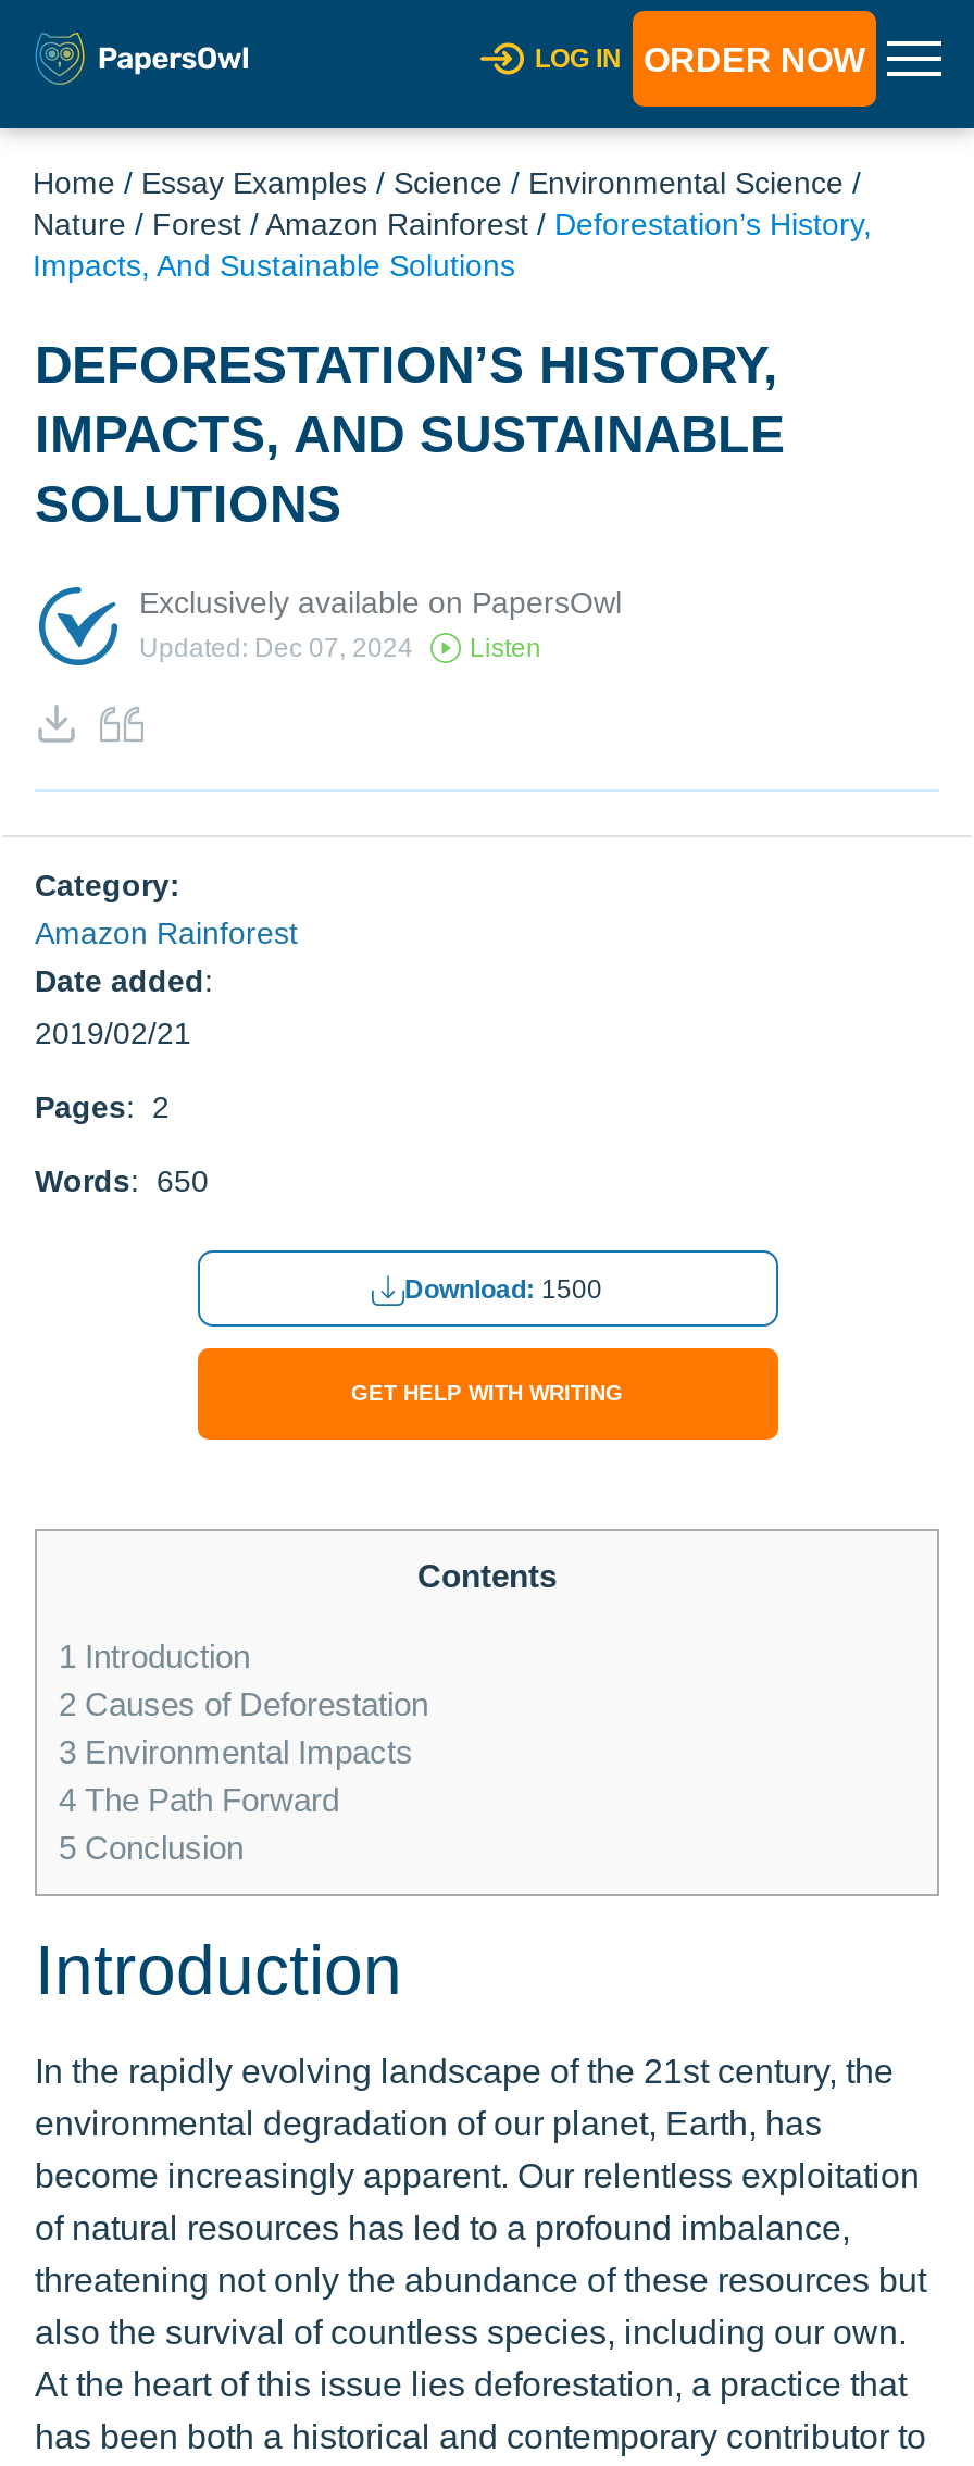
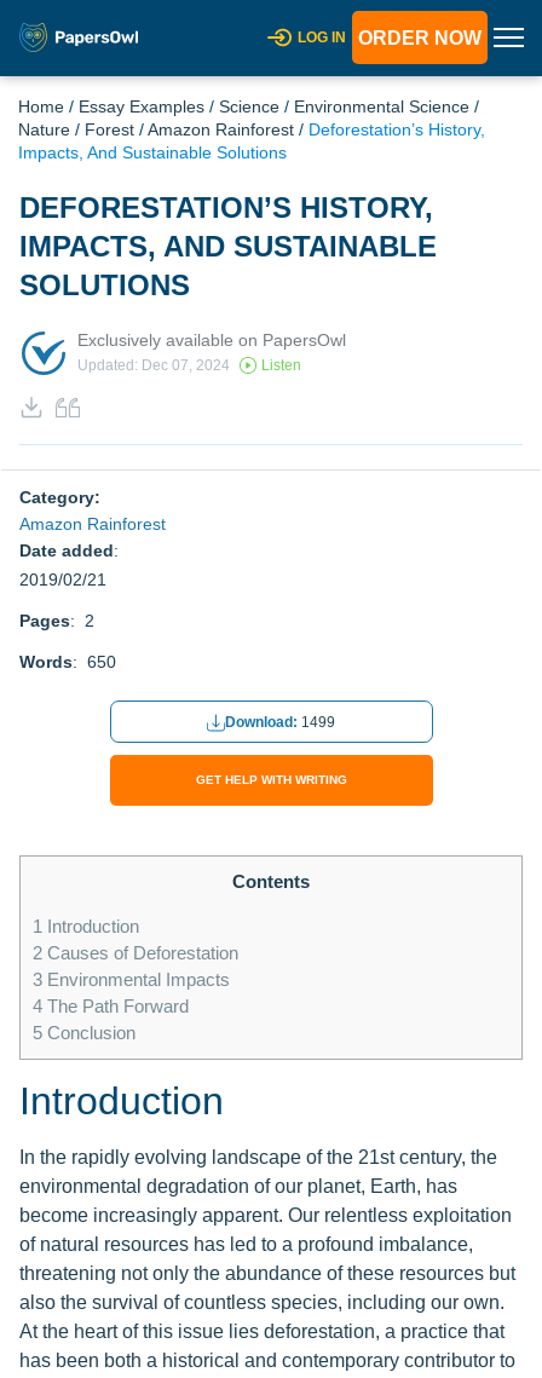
- Download: 1500
+ Download: 1499
